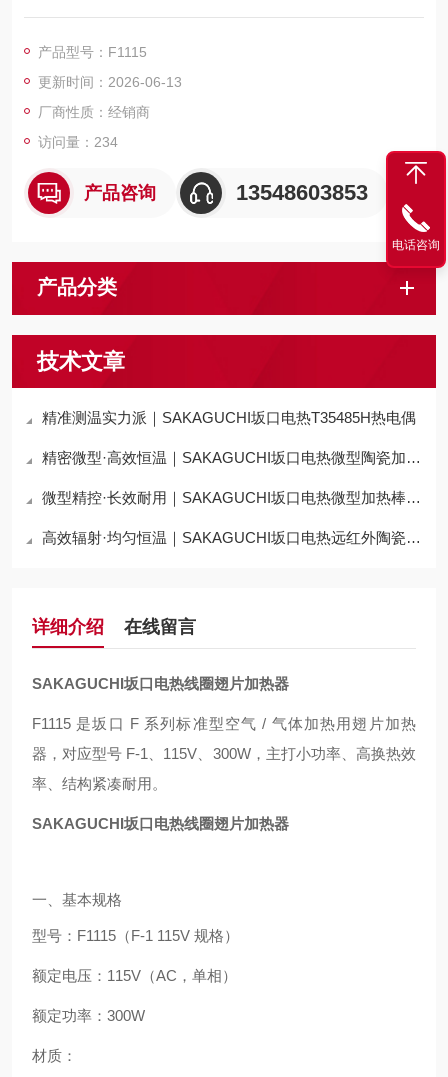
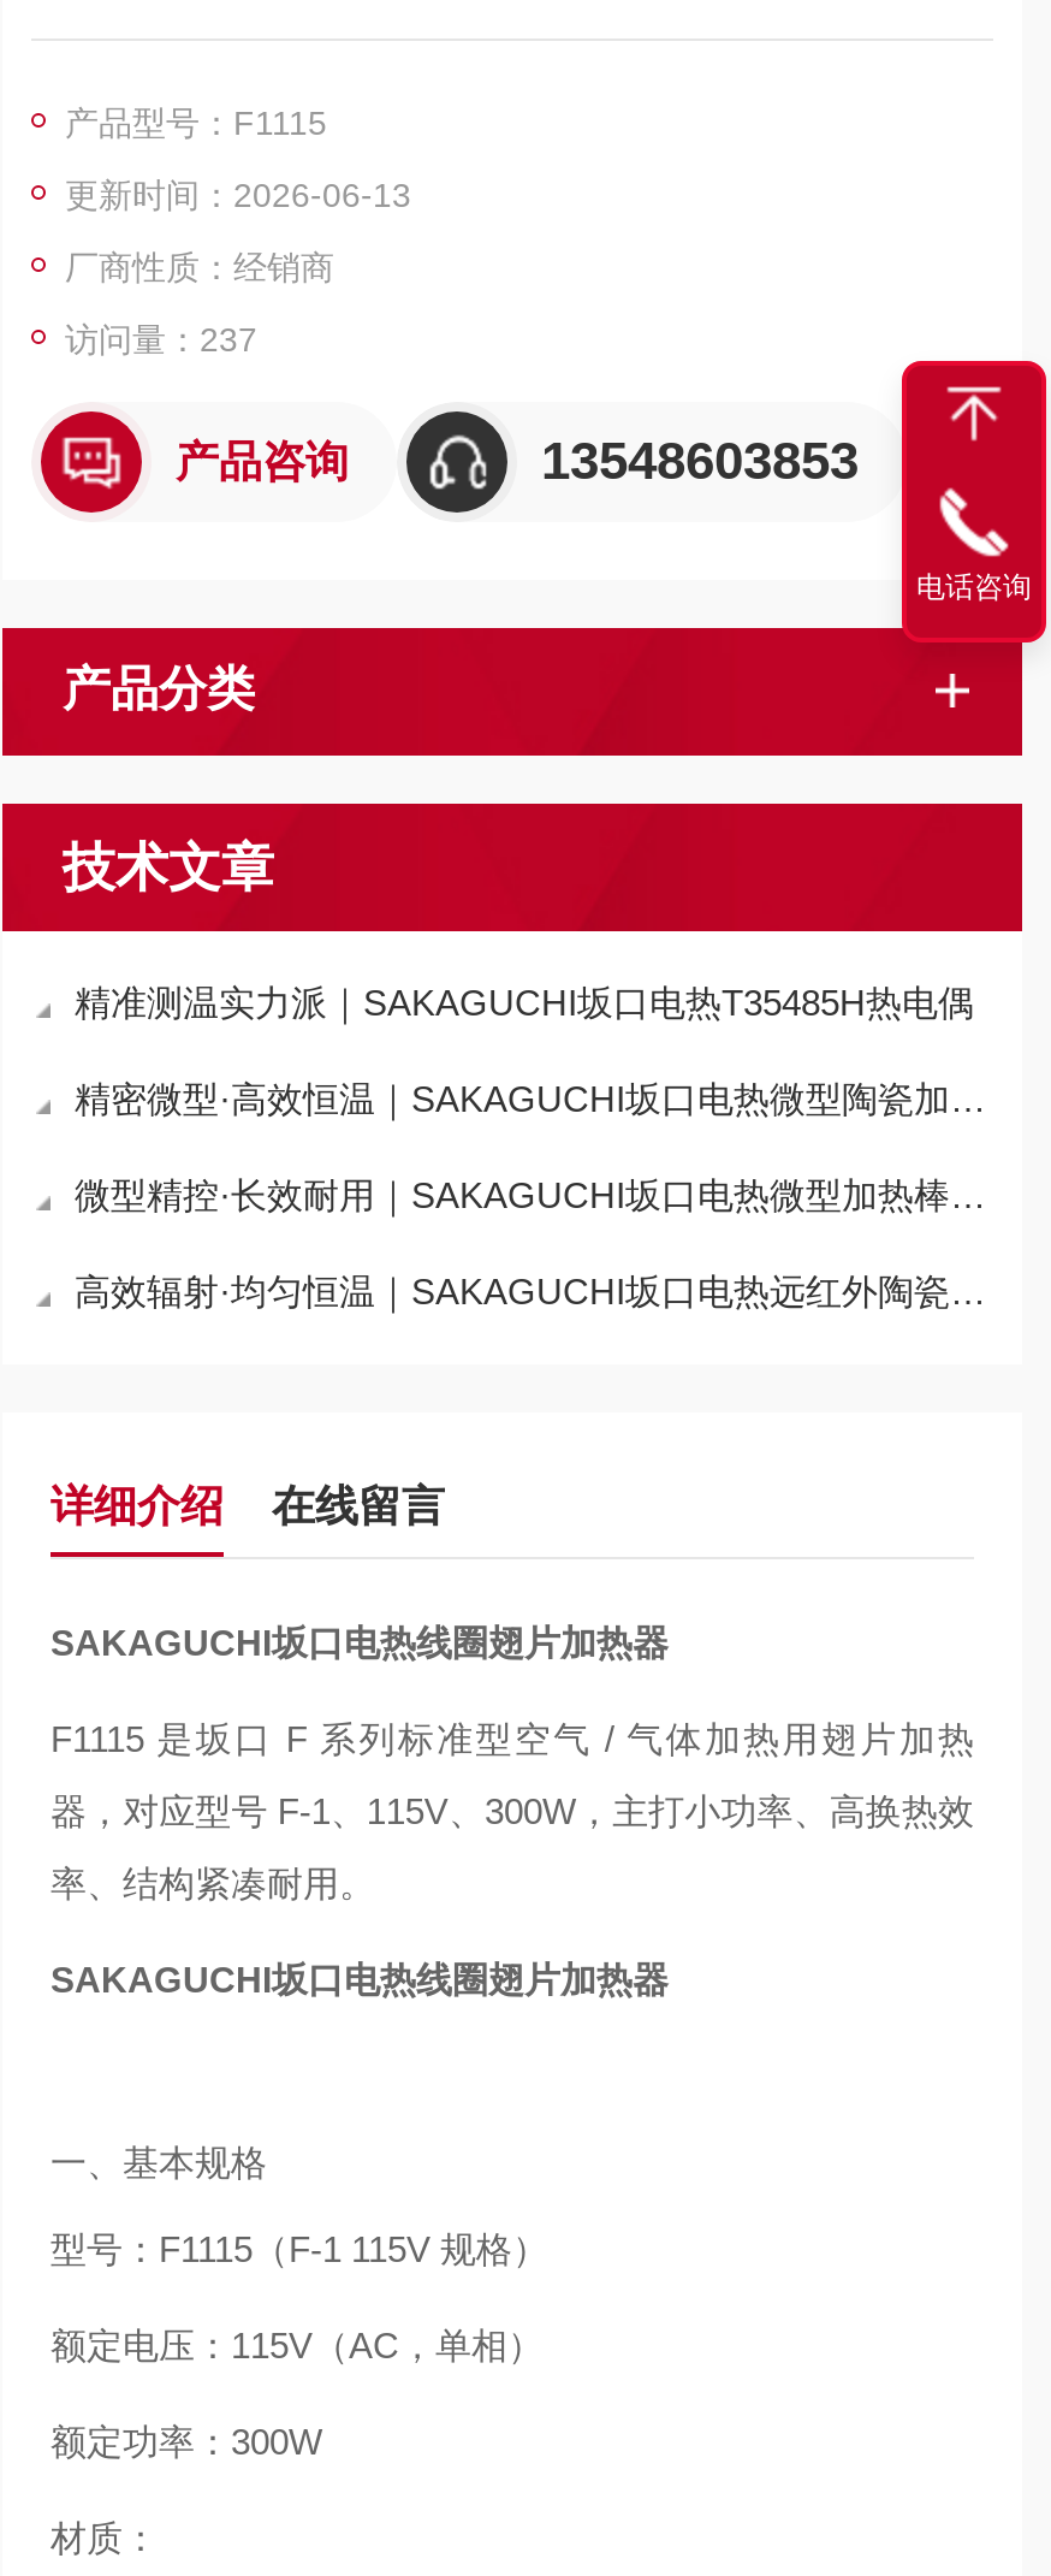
- 访问量：234
+ 访问量：237
